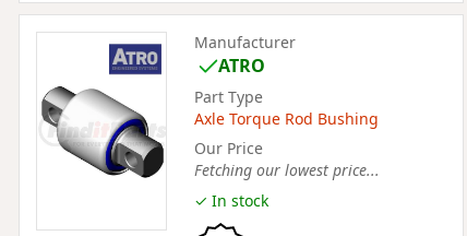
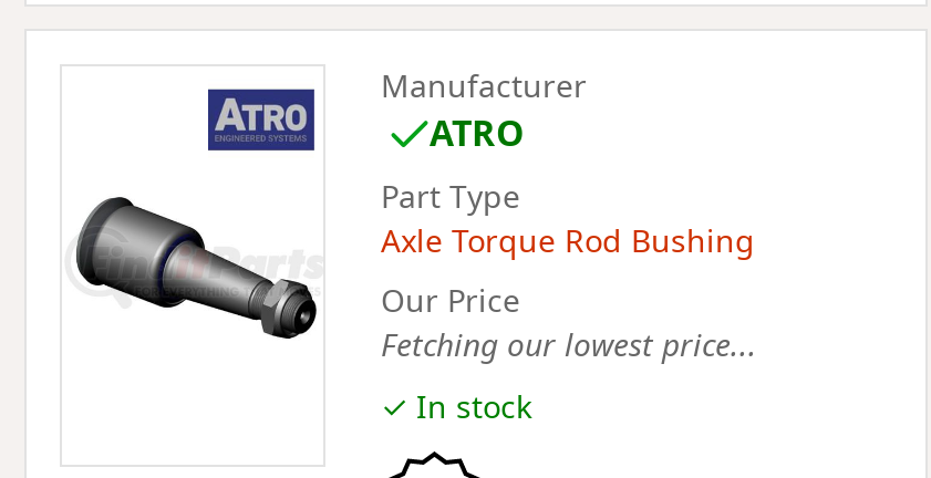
- [image]
+ [image]
